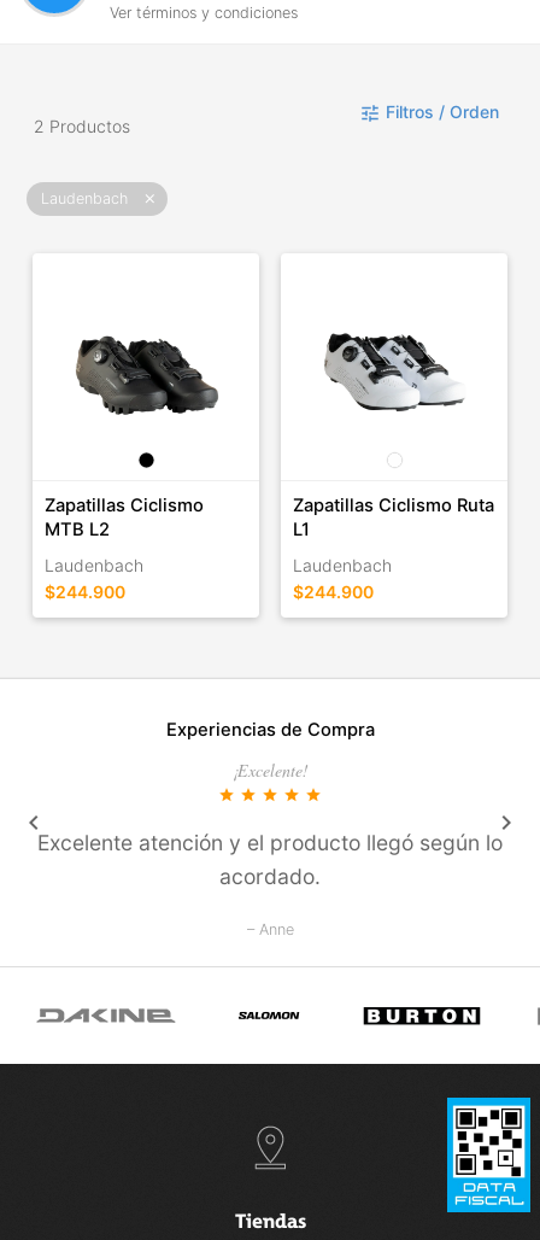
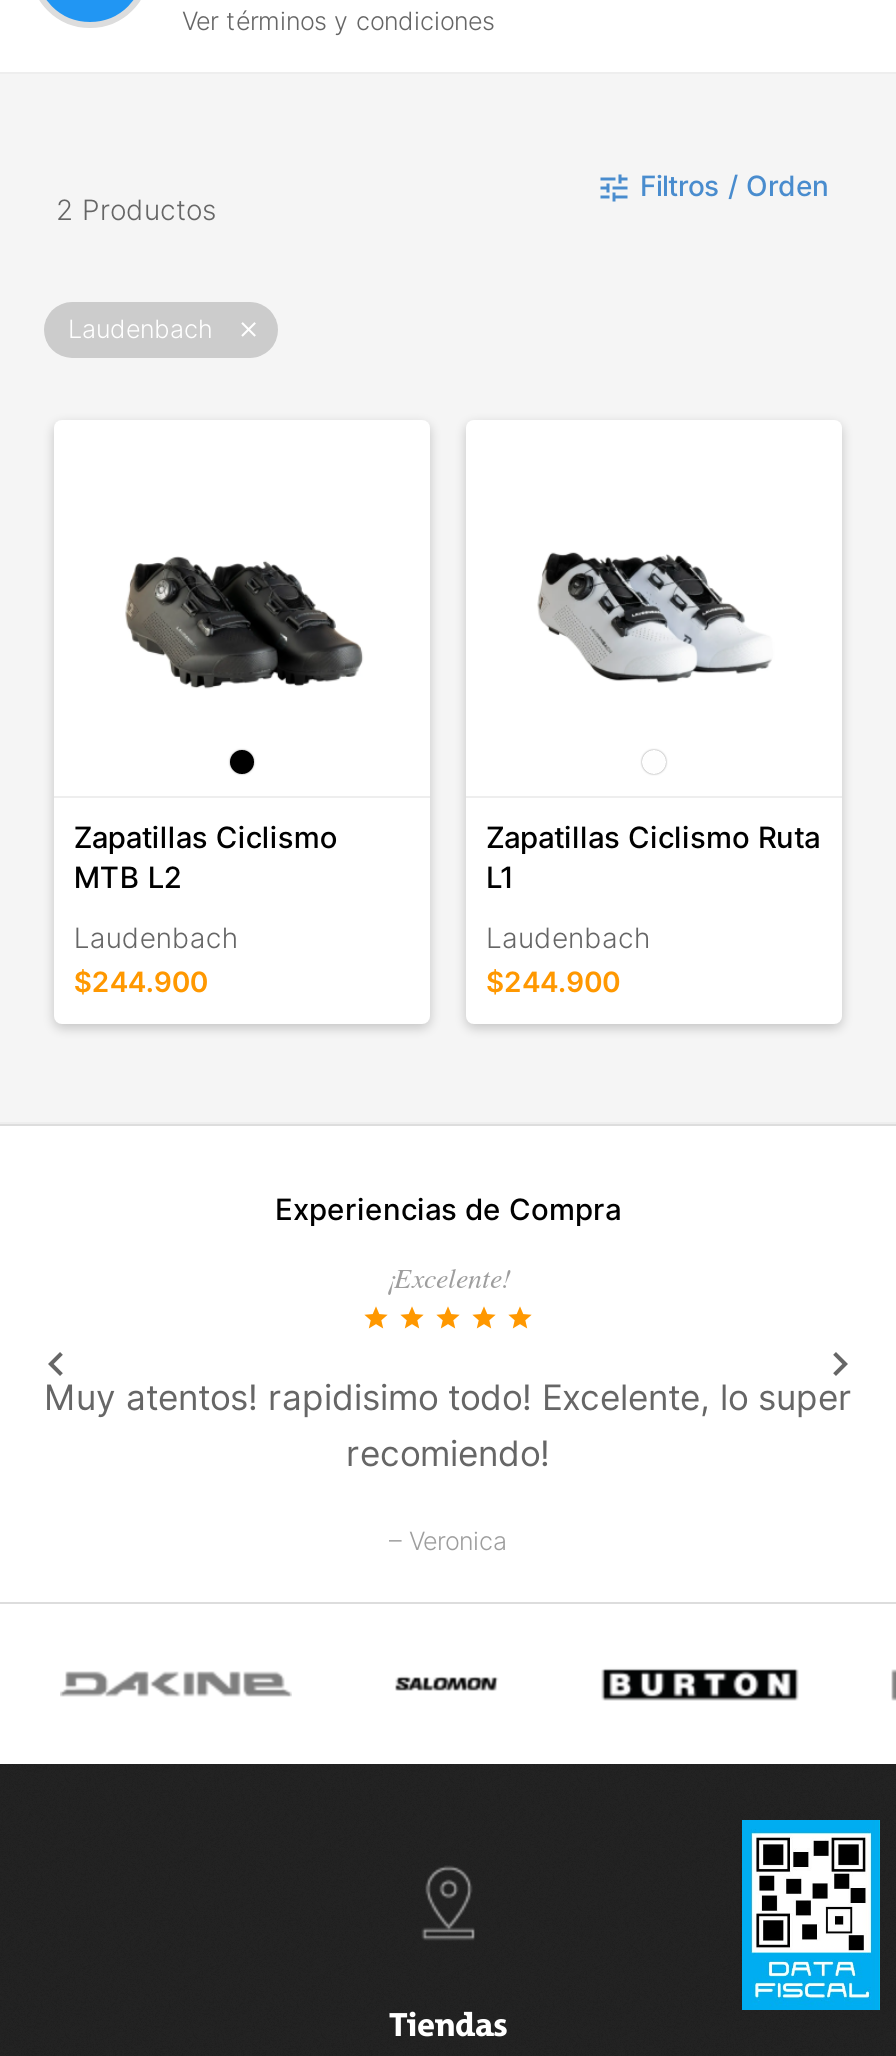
- Excelente atención y el producto llegó según lo
- acordado.
+ Muy atentos! rapidisimo todo! Excelente, lo super
+ recomiendo!

- – Anne
+ – Veronica
